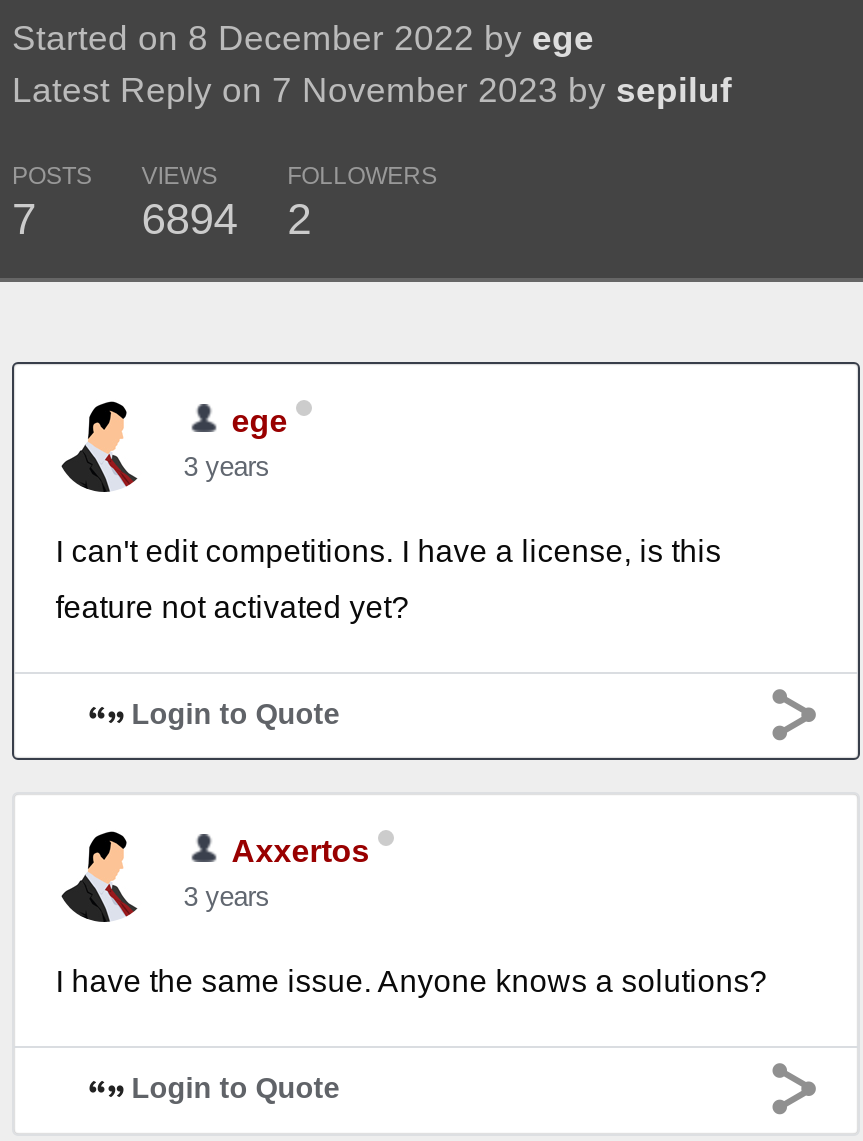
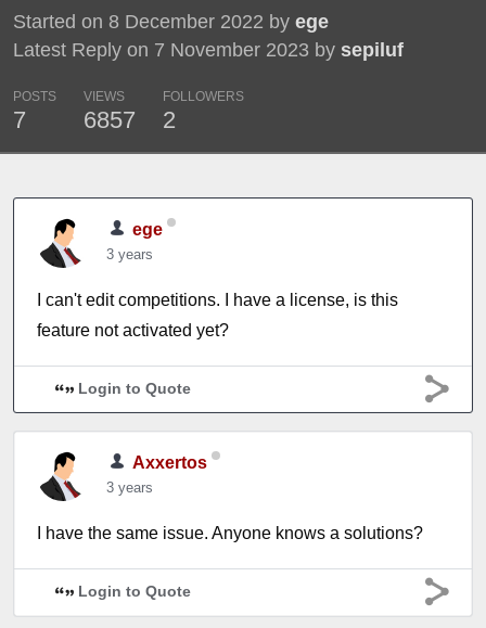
- 6894 2
+ 6857 2
